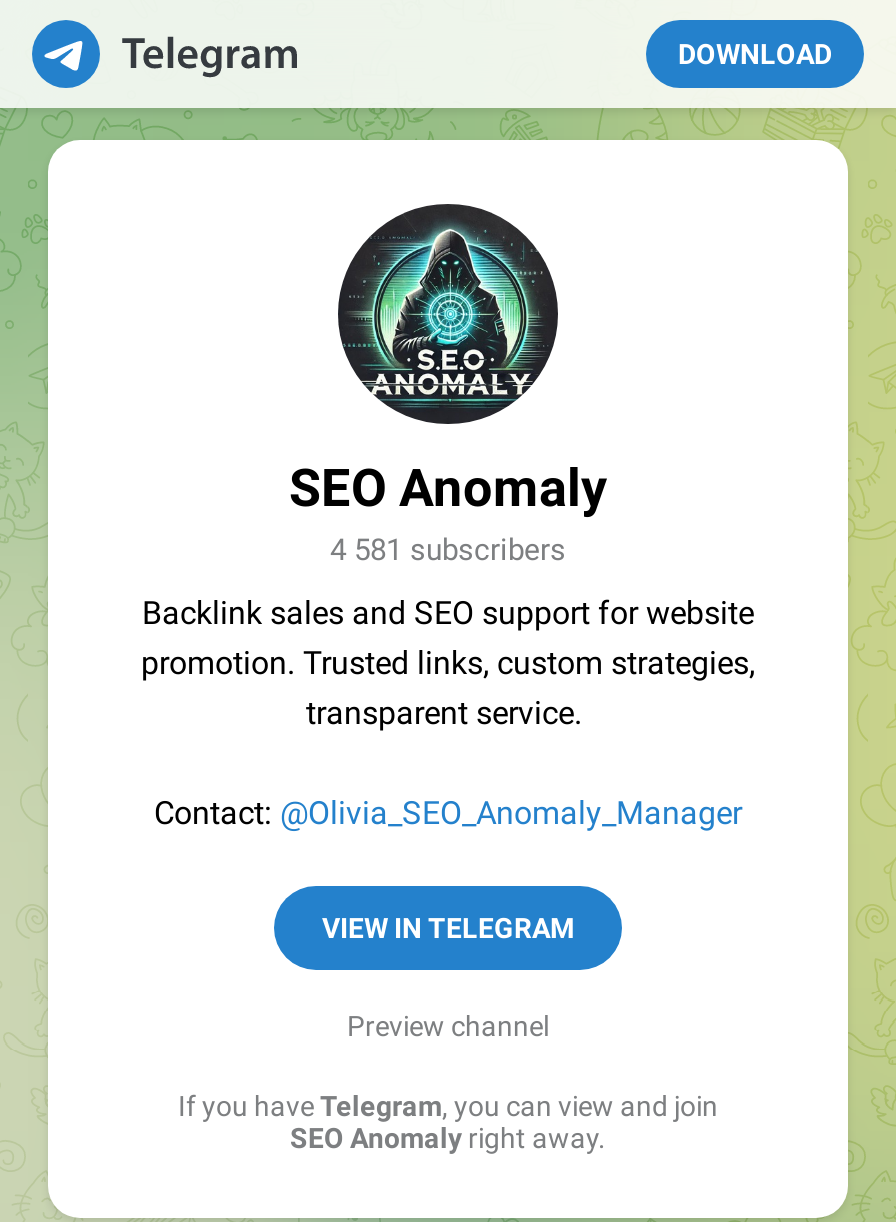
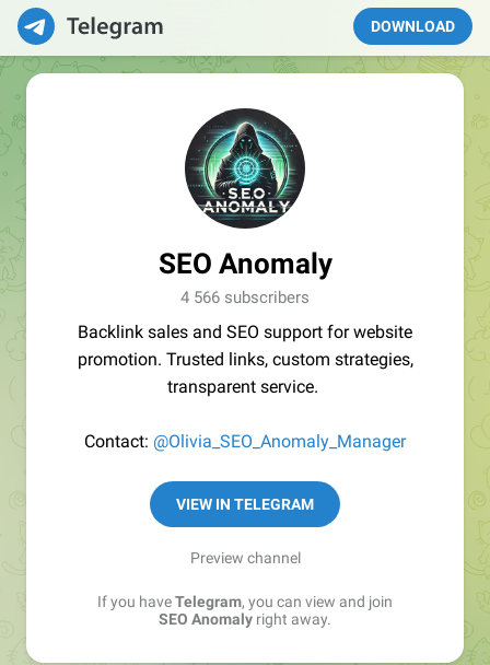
- 4 581 subscribers
+ 4 566 subscribers
